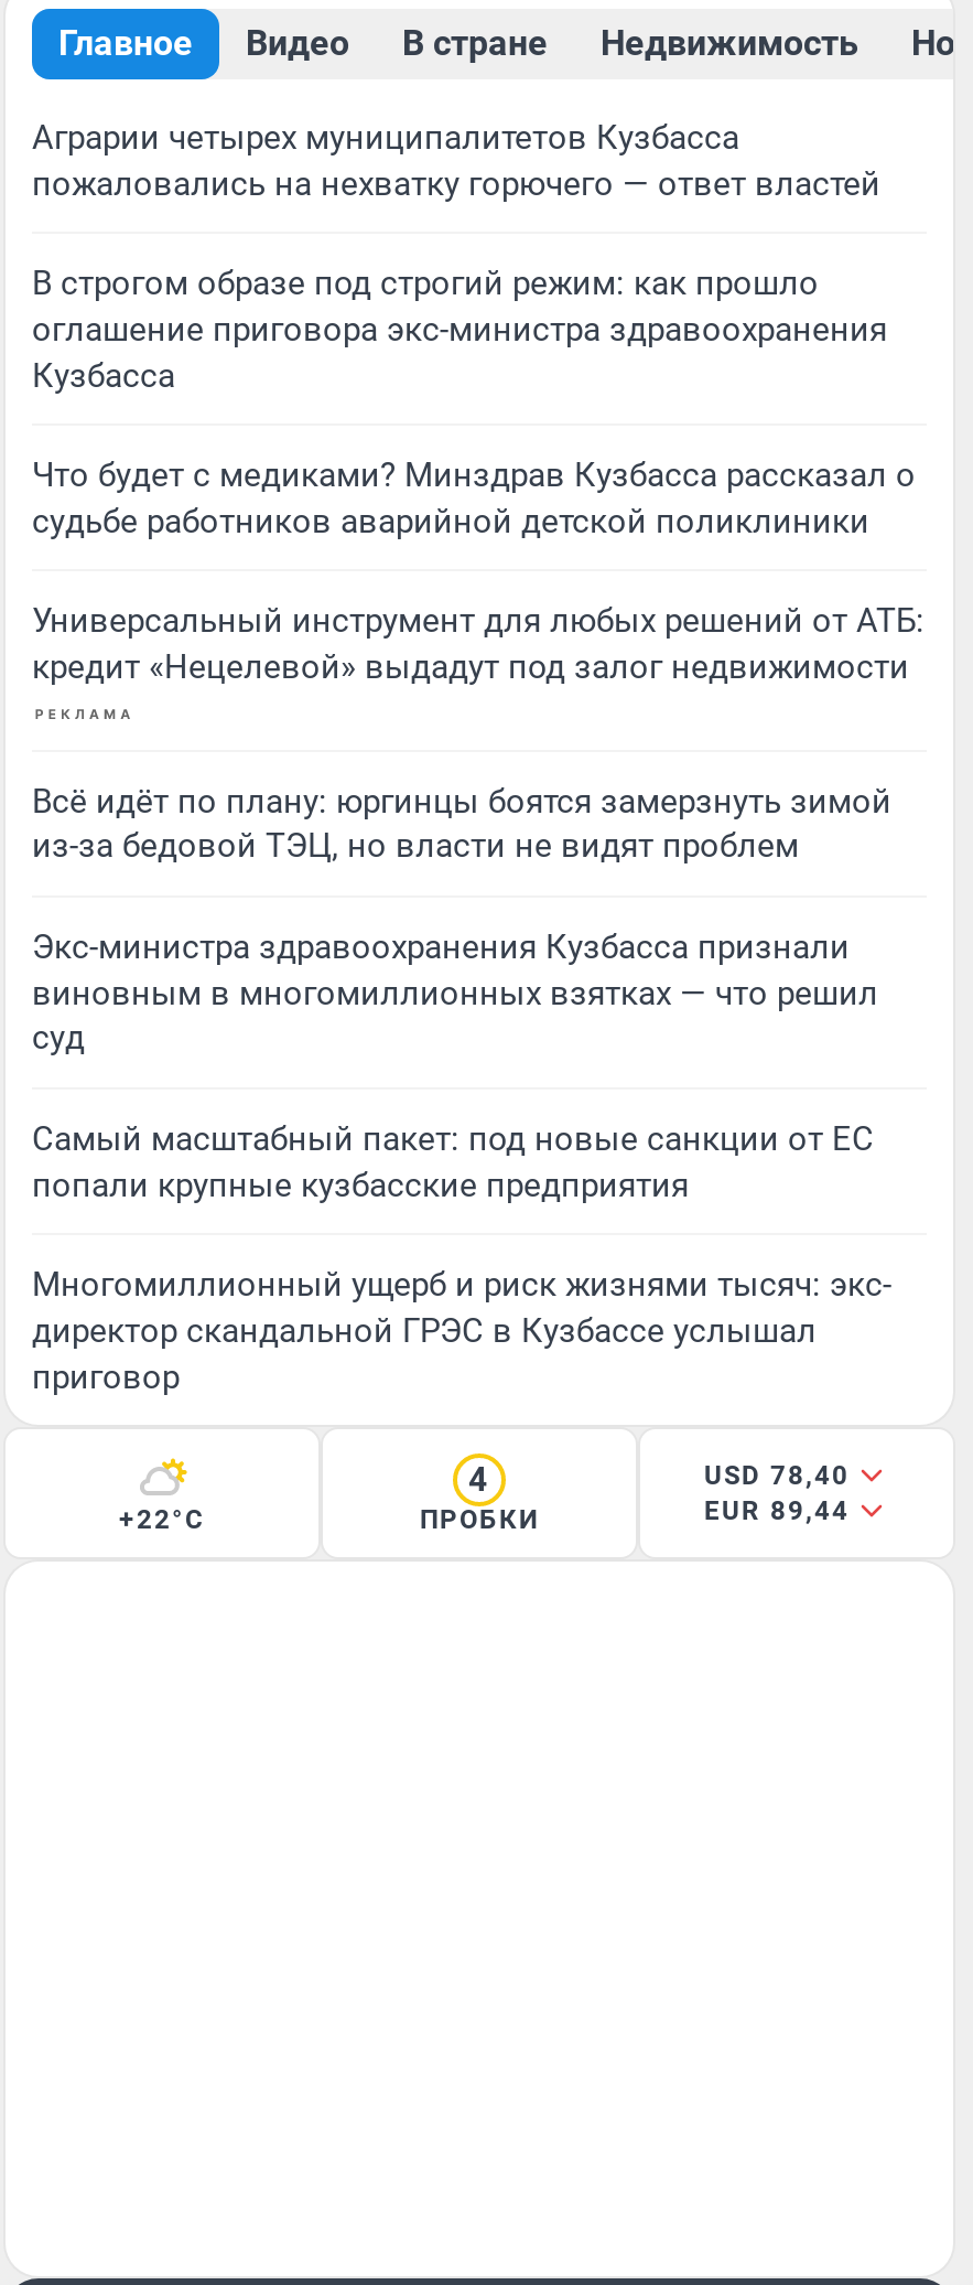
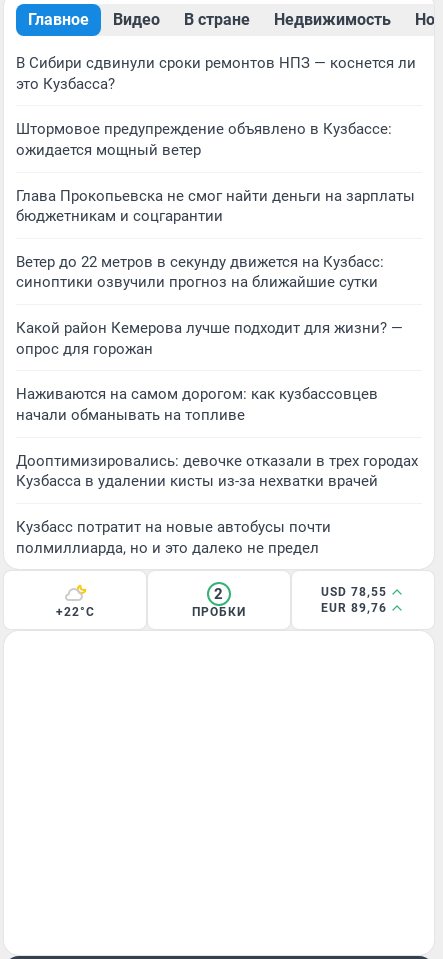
- Аграрии четырех муниципалитетов Кузбасса
- пожаловались на нехватку горючего — ответ властей
+ В Сибири сдвинули сроки ремонтов НПЗ — коснется ли
+ это Кузбасса?

- В строгом образе под строгий режим: как прошло
- оглашение приговора экс-министра здравоохранения
- Кузбасса
+ Штормовое предупреждение объявлено в Кузбассе:
+ ожидается мощный ветер

- Что будет с медиками? Минздрав Кузбасса рассказал о
- судьбе работников аварийной детской поликлиники
+ Глава Прокопьевска не смог найти деньги на зарплаты
+ бюджетникам и соцгарантии

- Универсальный инструмент для любых решений от АТБ:
- кредит «Нецелевой» выдадут под залог недвижимости
+ Ветер до 22 метров в секунду движется на Кузбасс:
+ синоптики озвучили прогноз на ближайшие сутки

- Всё идёт по плану: юргинцы боятся замерзнуть зимой
- из-за бедовой ТЭЦ, но власти не видят проблем
+ Какой район Кемерова лучше подходит для жизни? —
+ опрос для горожан

- Экс-министра здравоохранения Кузбасса признали
- виновным в многомиллионных взятках — что решил
- суд
+ Наживаются на самом дорогом: как кузбассовцев
+ начали обманывать на топливе

- Самый масштабный пакет: под новые санкции от ЕС
- попали крупные кузбасские предприятия
+ Дооптимизировались: девочке отказали в трех городах
+ Кузбасса в удалении кисты из-за нехватки врачей

- Многомиллионный ущерб и риск жизнями тысяч: экс-
- директор скандальной ГРЭС в Кузбассе услышал
- приговор
+ Кузбасс потратит на новые автобусы почти
+ полмиллиарда, но и это далеко не предел

- 4
+ 2

- USD 78,40
+ USD 78,55

- EUR 89,44
+ EUR 89,76
